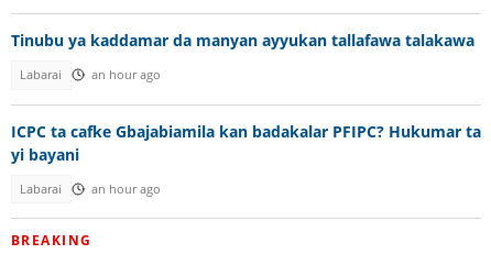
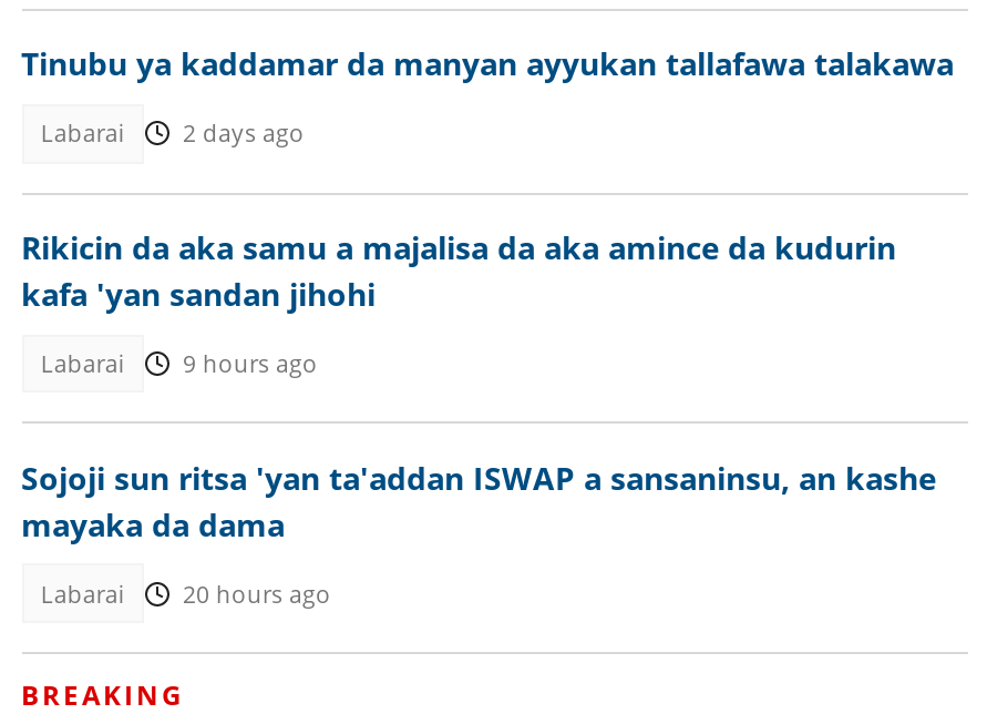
- an hour ago
+ 2 days ago

- ICPC ta cafke Gbajabiamila kan badakalar PFIPC? Hukumar ta
- yi bayani
+ Rikicin da aka samu a majalisa da aka amince da kudurin
+ kafa 'yan sandan jihohi

- an hour ago
+ 9 hours ago
+ Sojoji sun ritsa 'yan ta'addan ISWAP a sansaninsu, an kashe
+ mayaka da dama
+ Labarai
+ 20 hours ago
